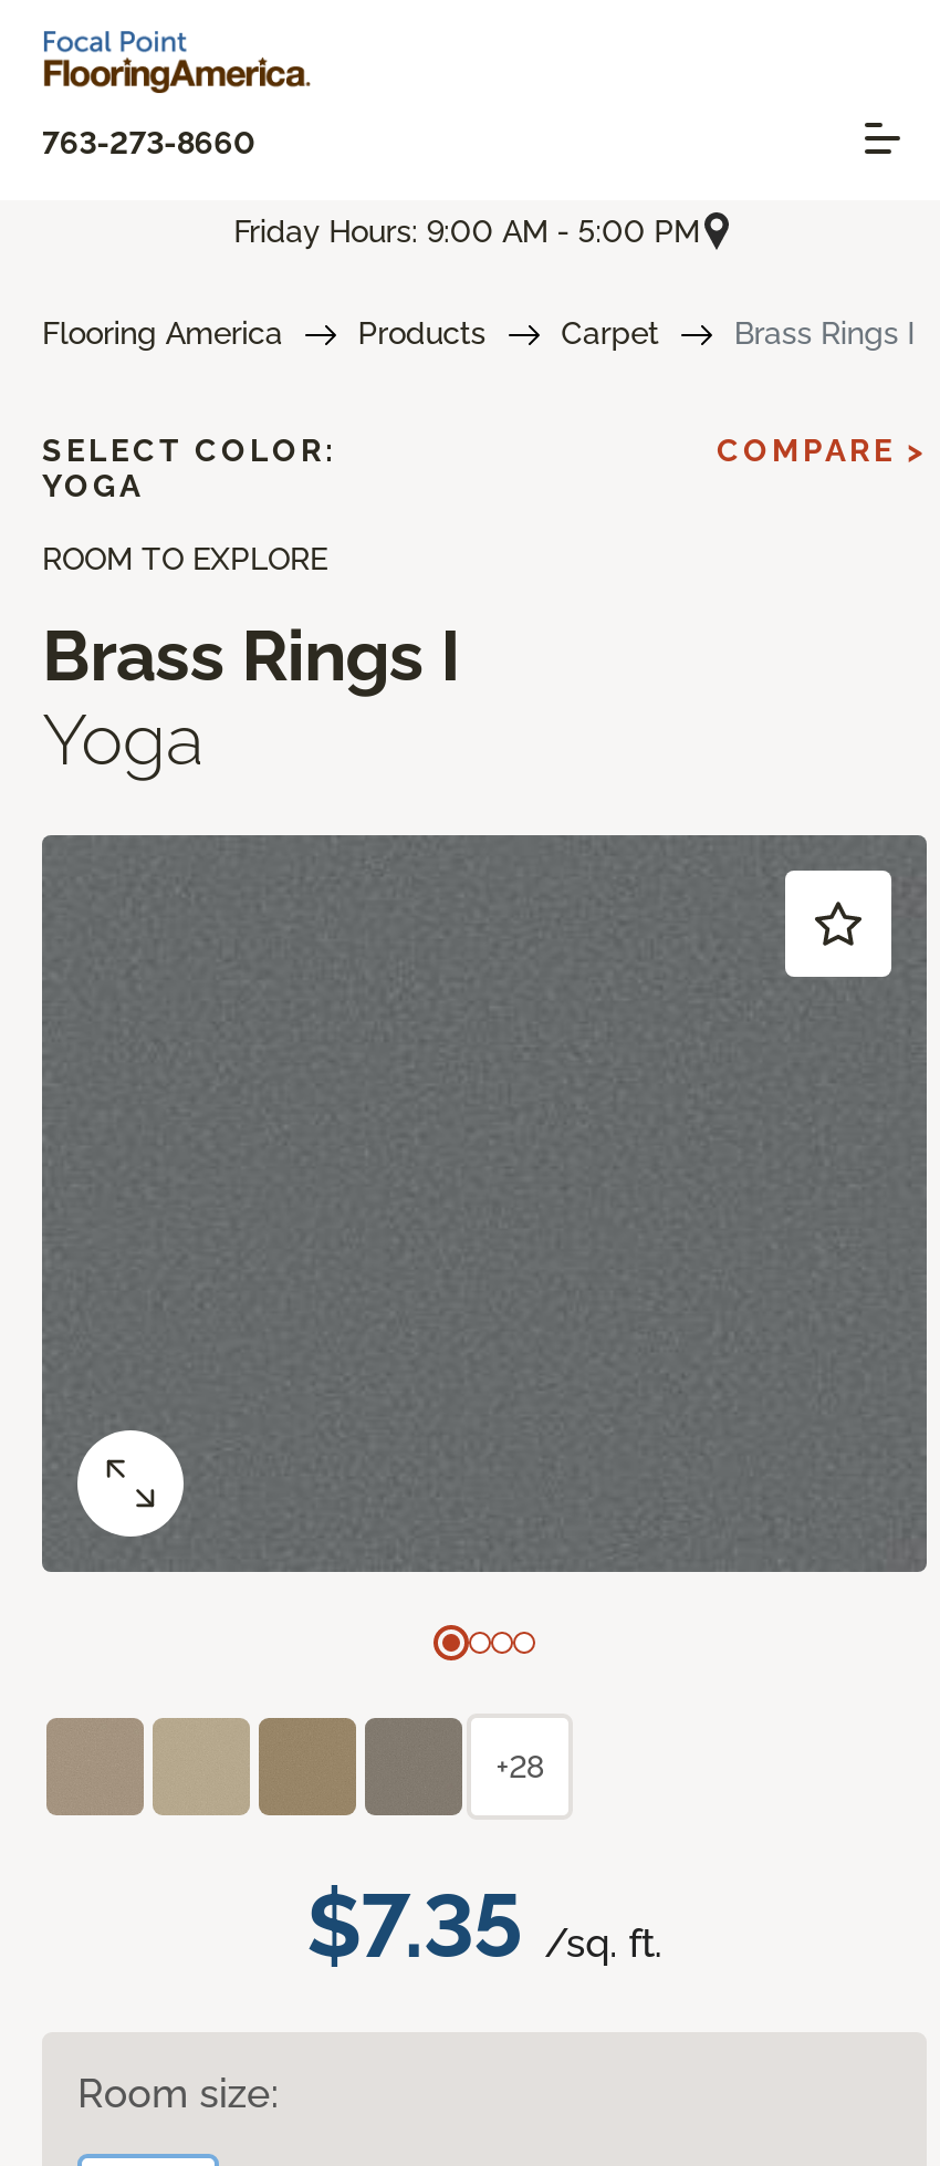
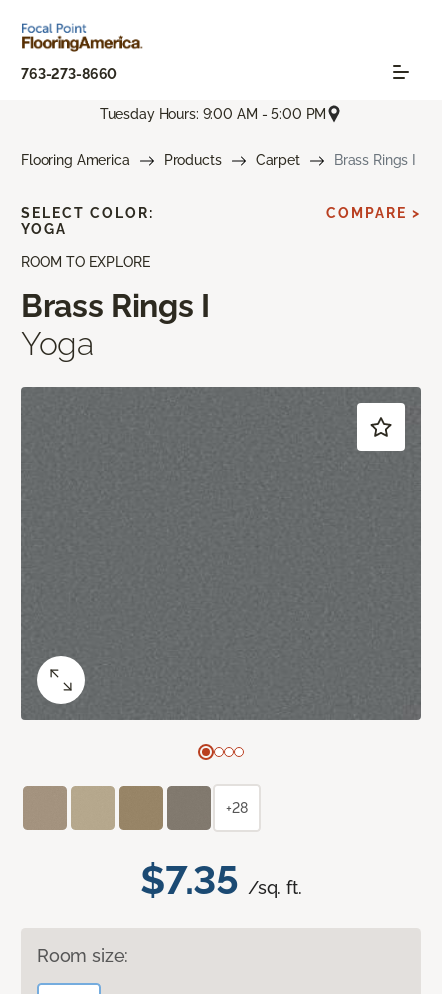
- Friday Hours: 9:00 AM - 5:00 PM
+ Tuesday Hours: 9:00 AM - 5:00 PM
